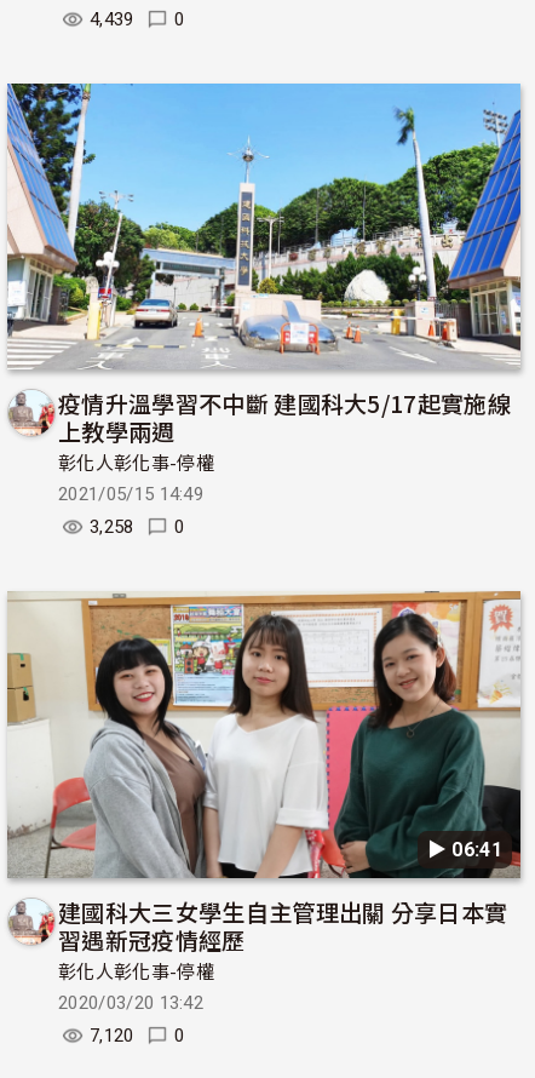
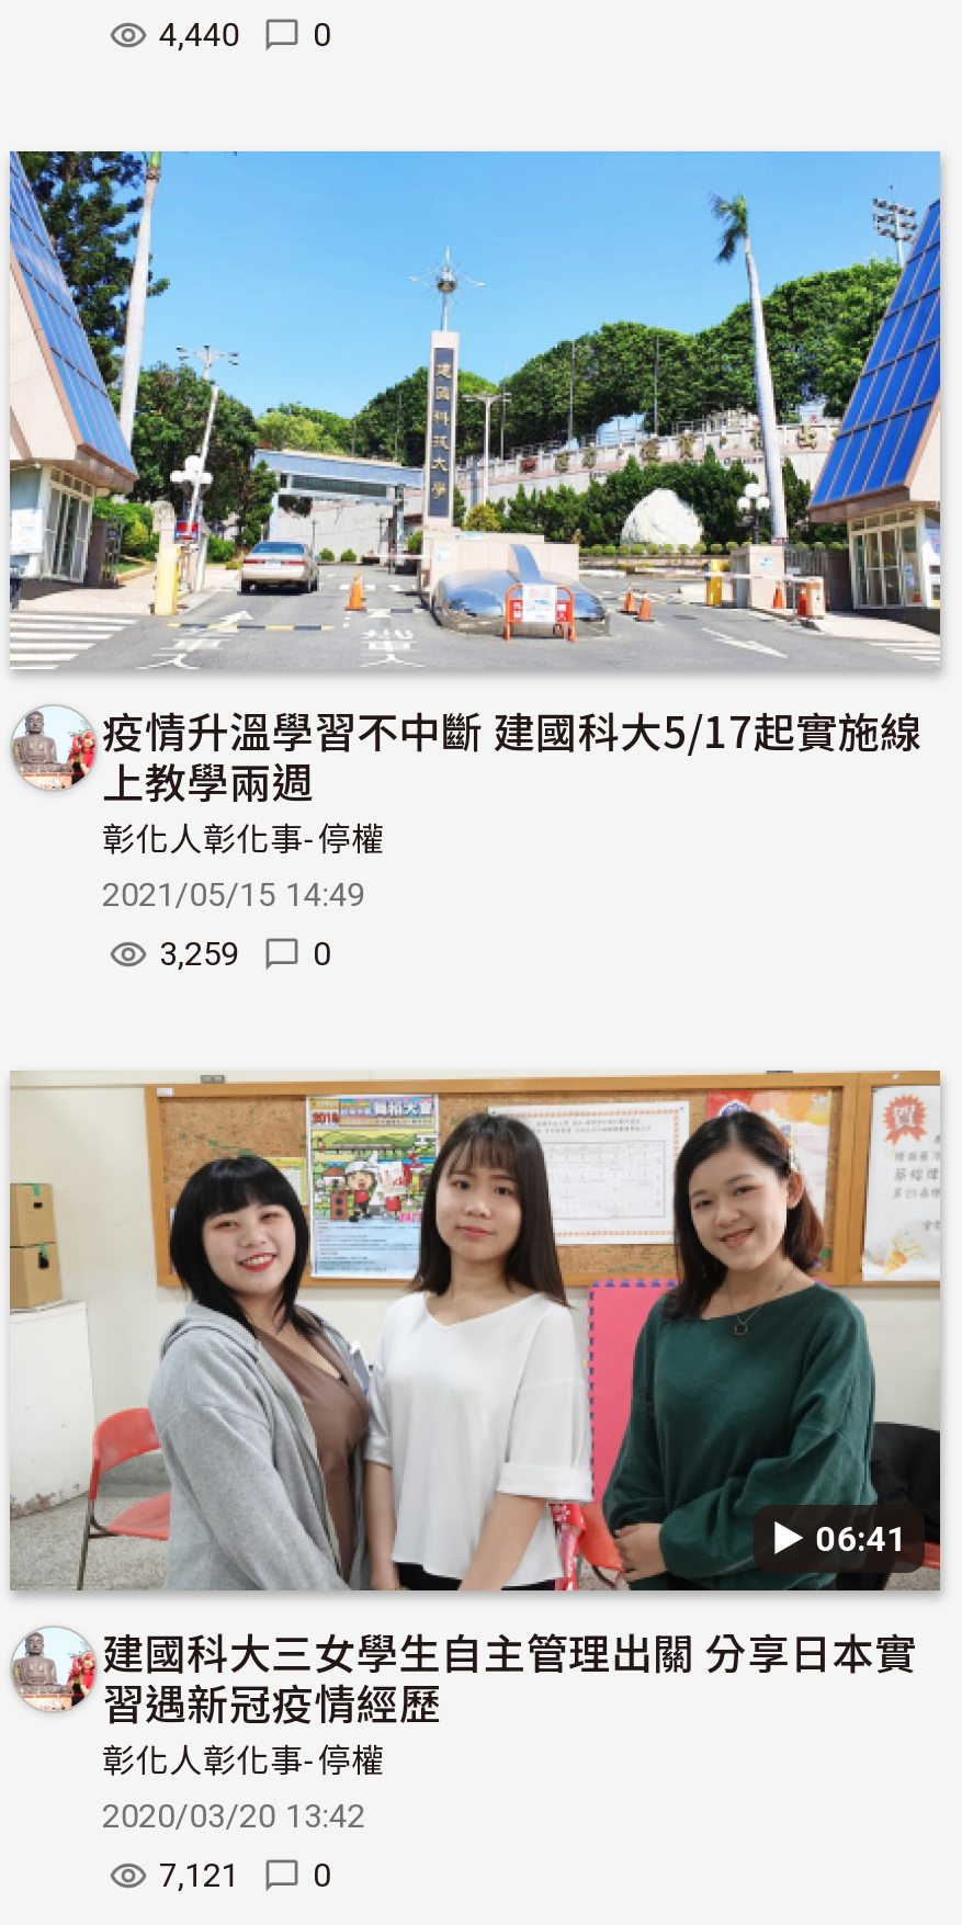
- 4,439 0
+ 4,440 0

- 3,258 0
+ 3,259 0

- 7,120 0
+ 7,121 0
